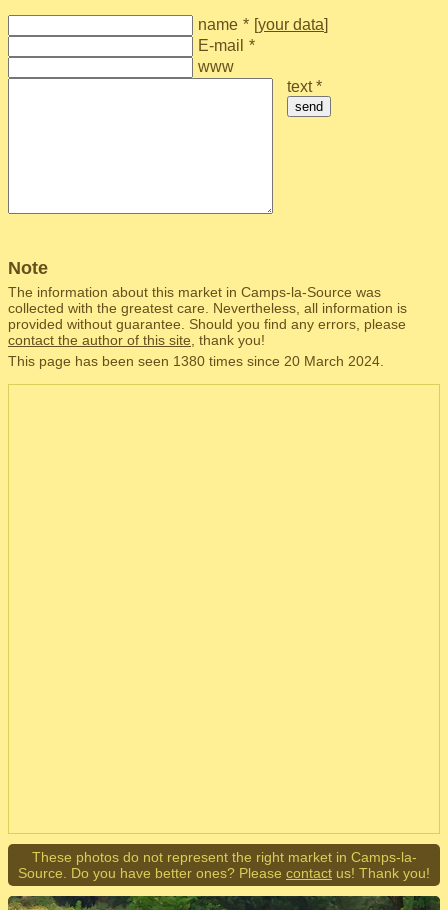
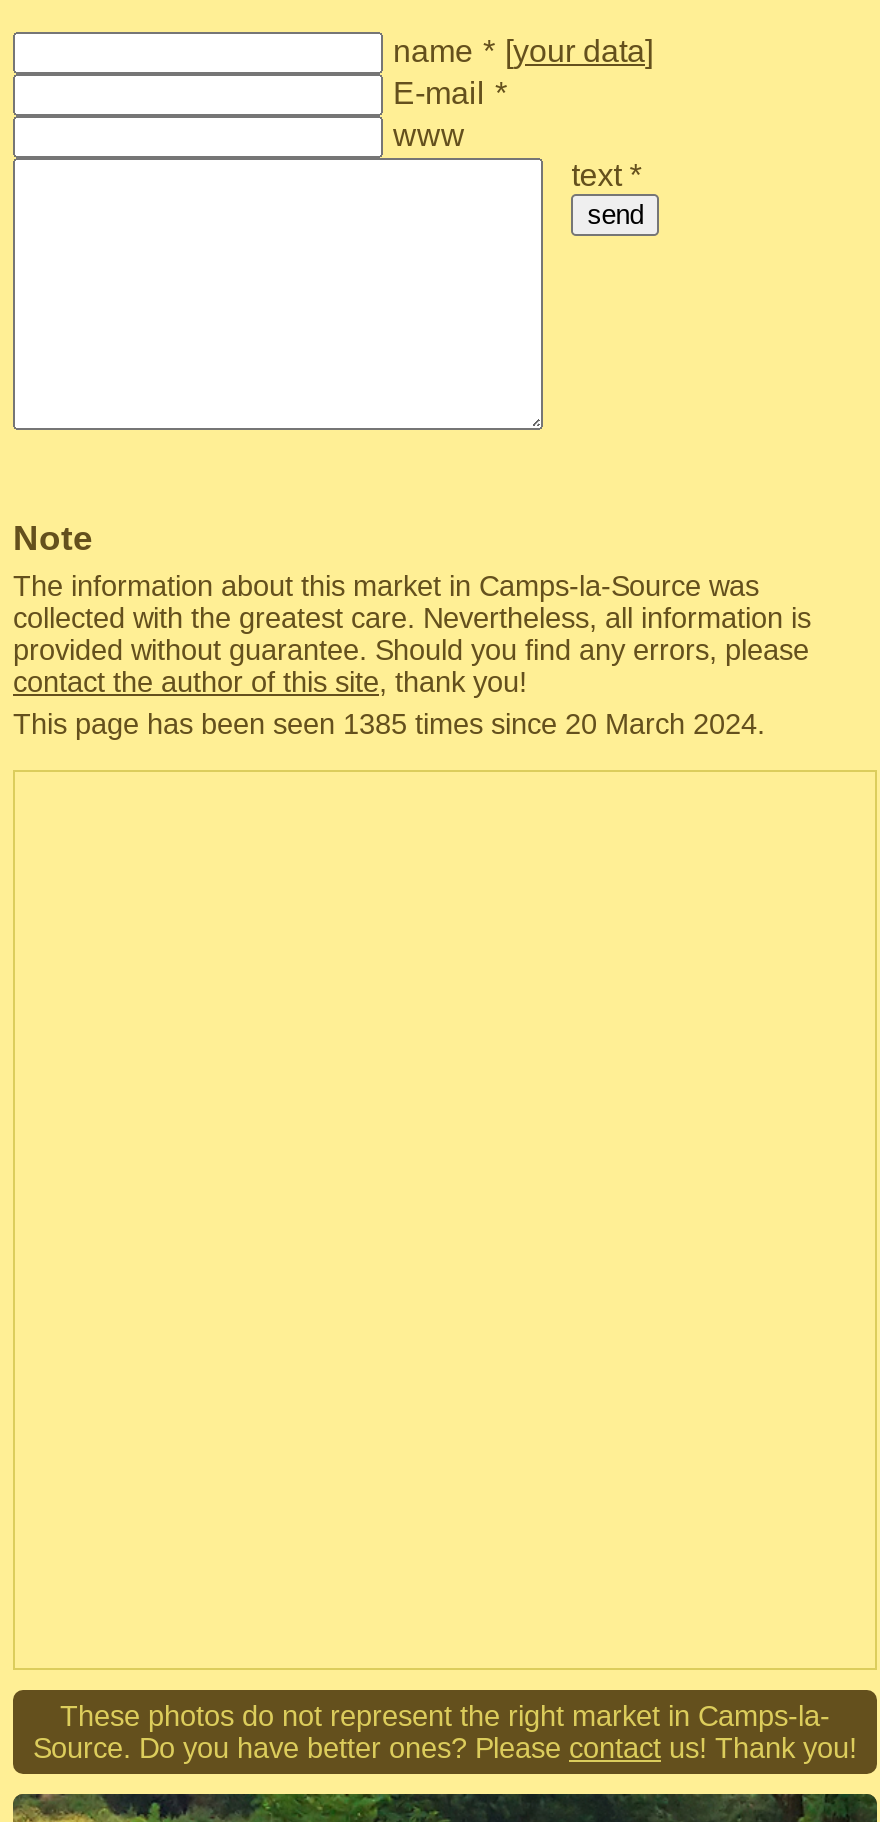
- This page has been seen 1380 times since 20 March 2024.
+ This page has been seen 1385 times since 20 March 2024.
